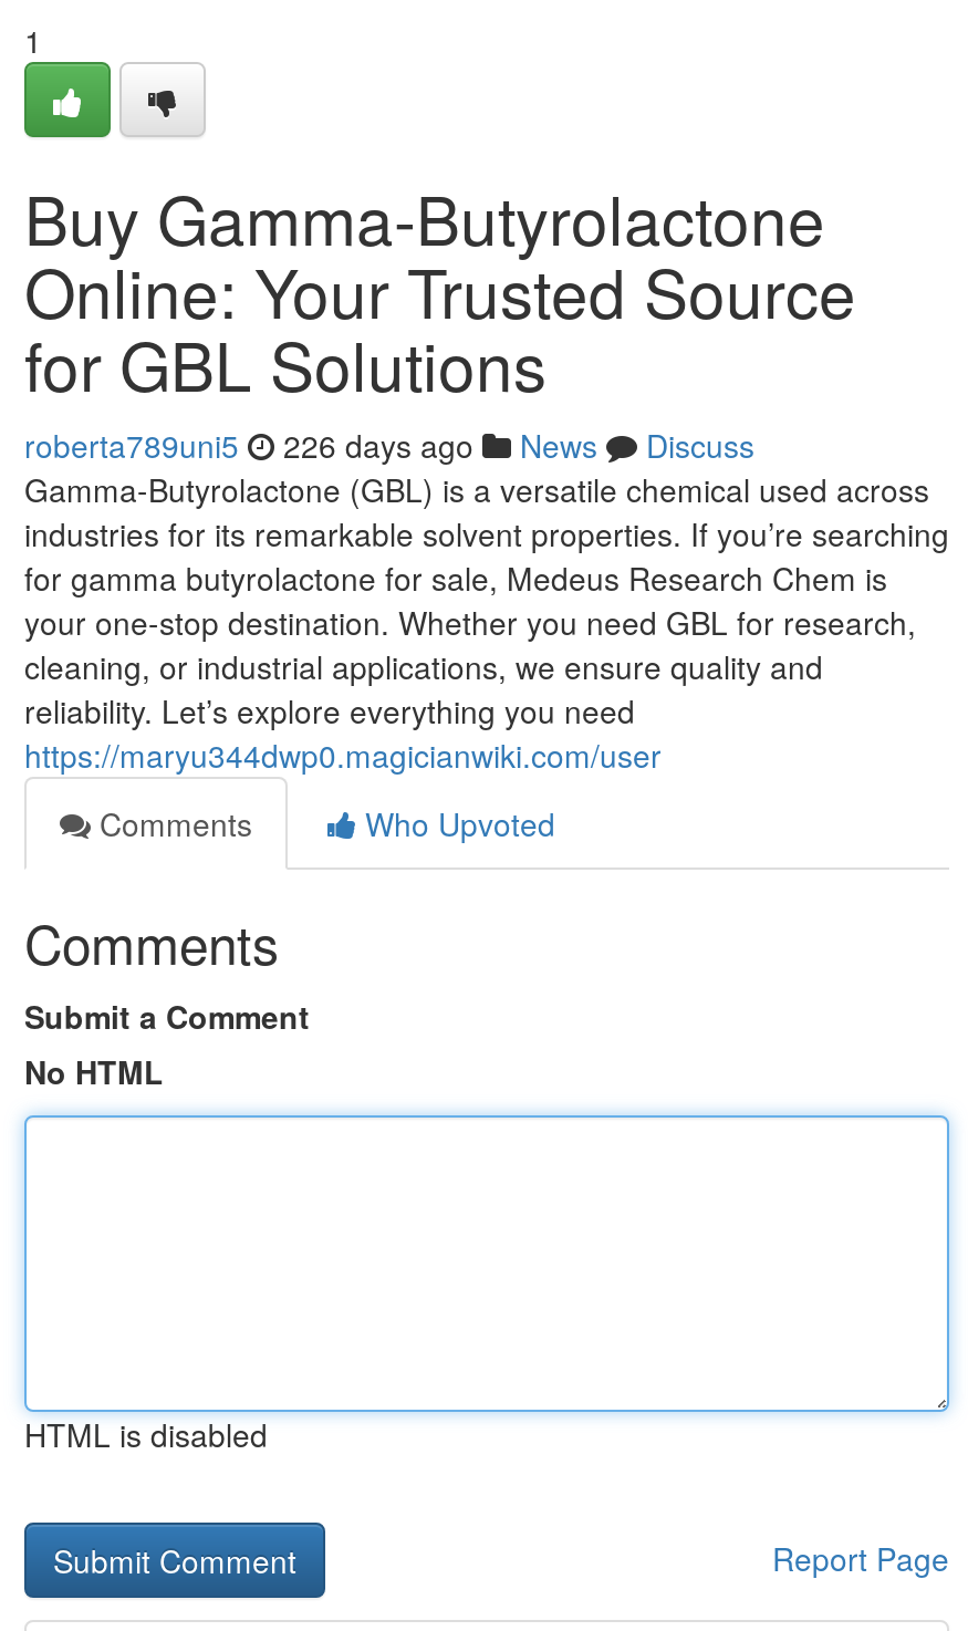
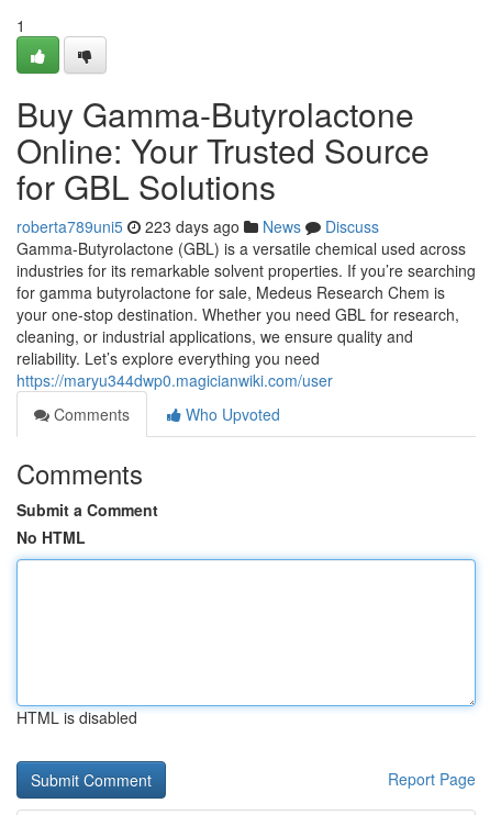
- roberta789uni5 226 days ago News Discuss
+ roberta789uni5 223 days ago News Discuss
